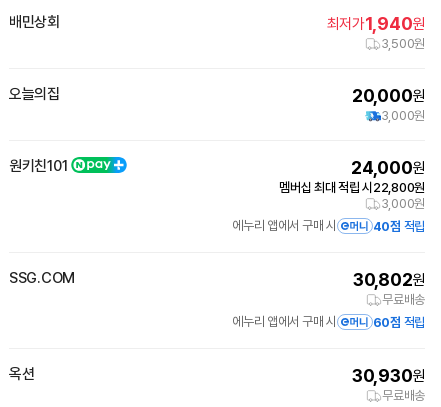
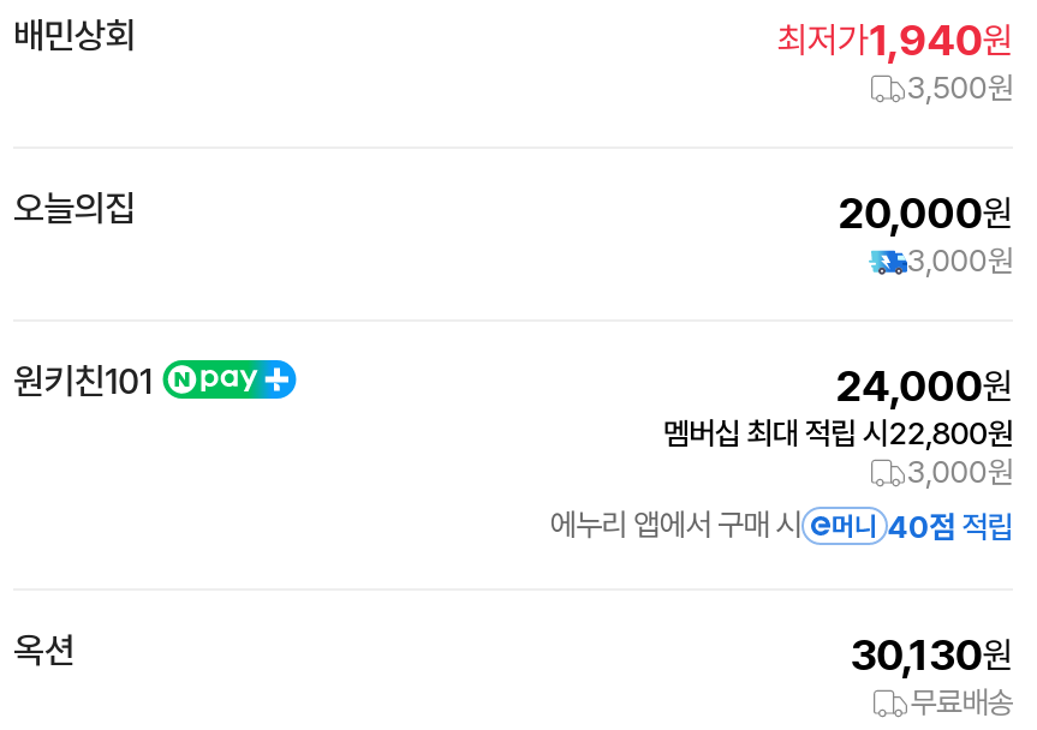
- SSG.COM
- 30,802원
- 무료배송
- 에누리 앱에서 구매 시
- 60점 적립

- 30,930원
+ 30,130원
